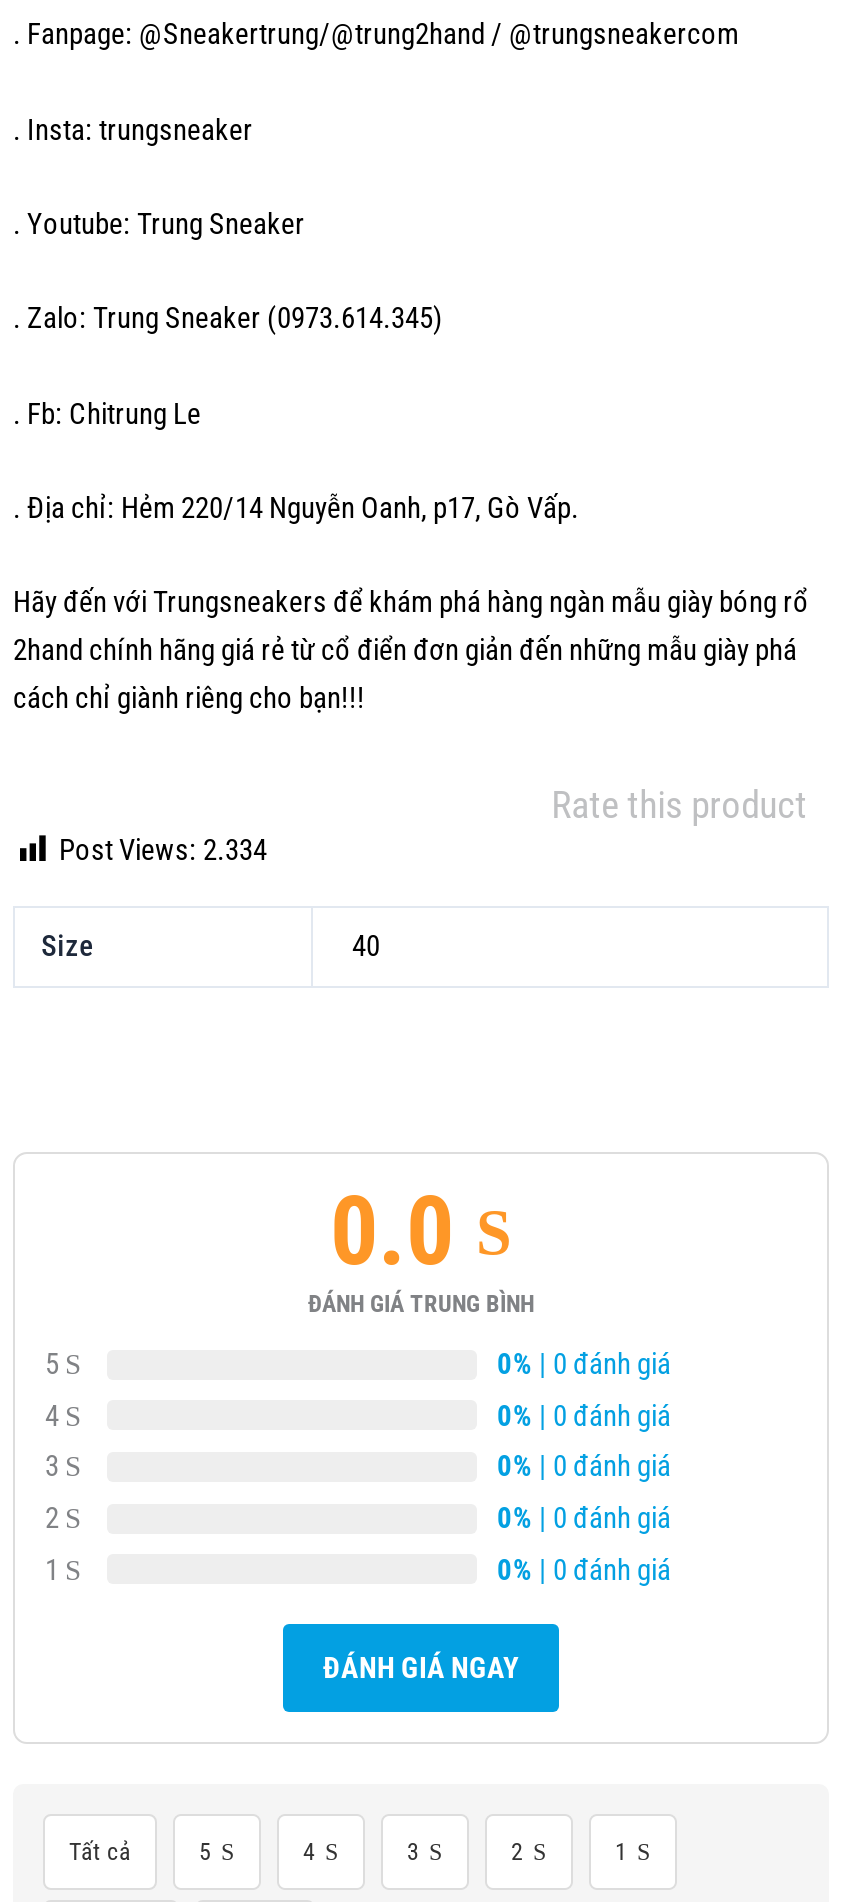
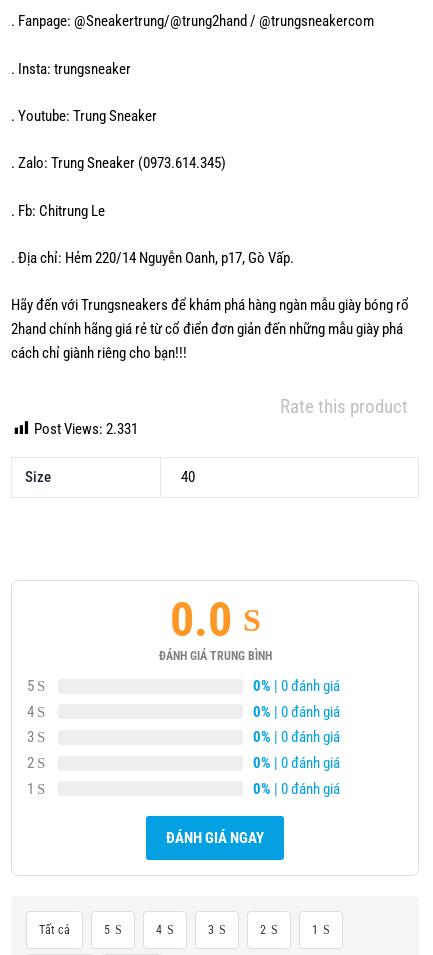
- Post Views: 2.334
+ Post Views: 2.331
